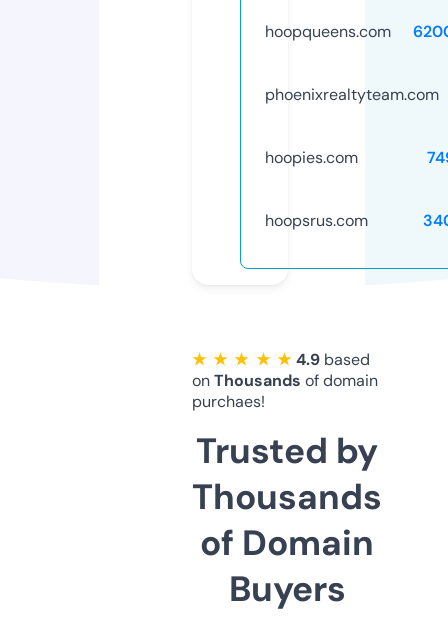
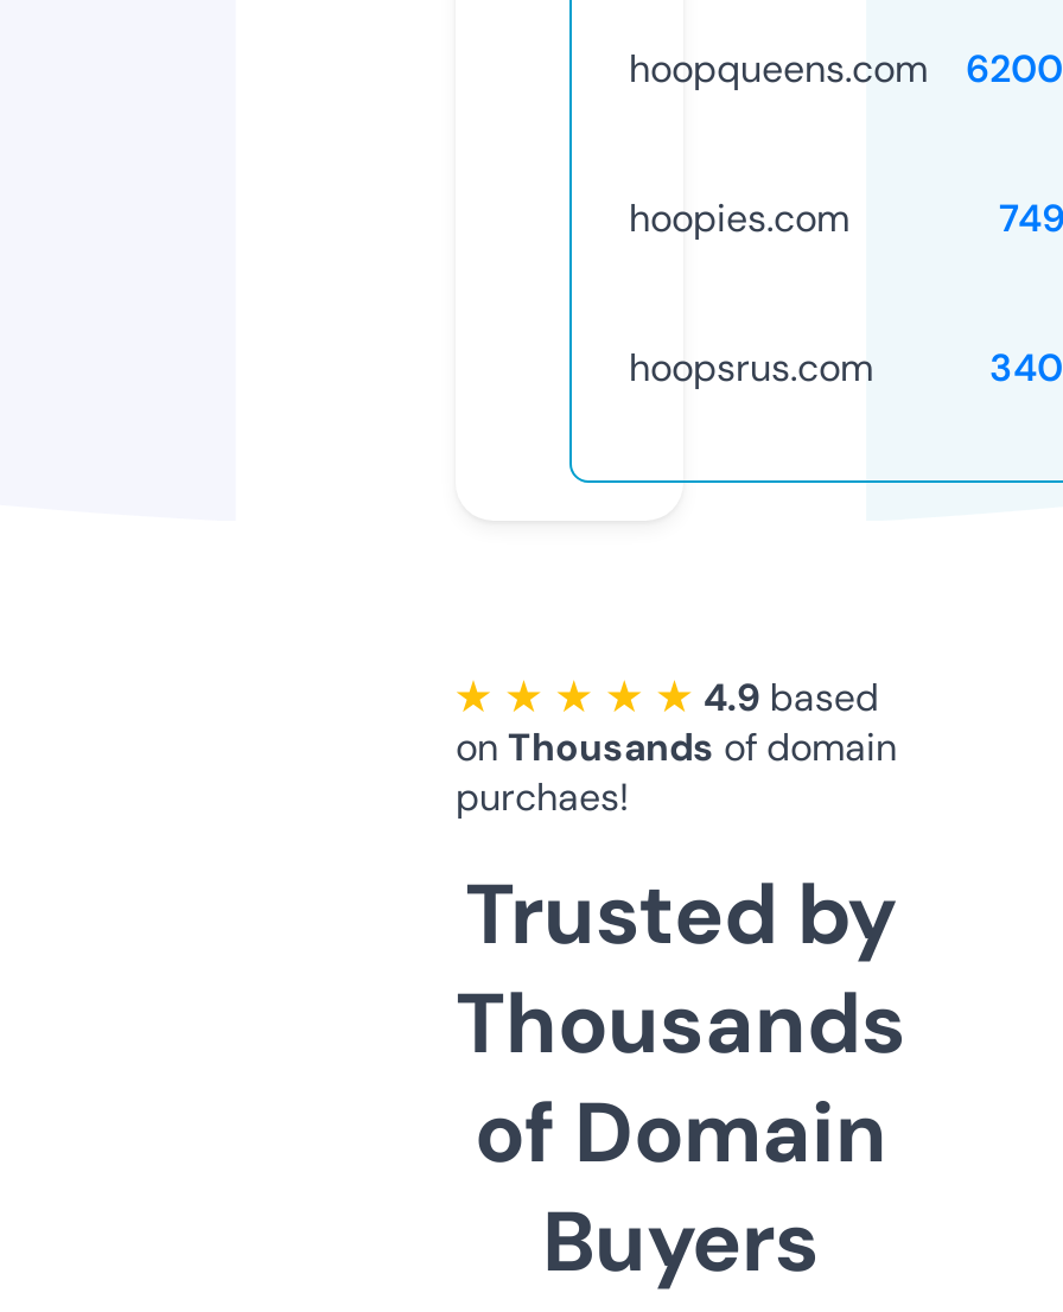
- phoenixrealtyteam.com
